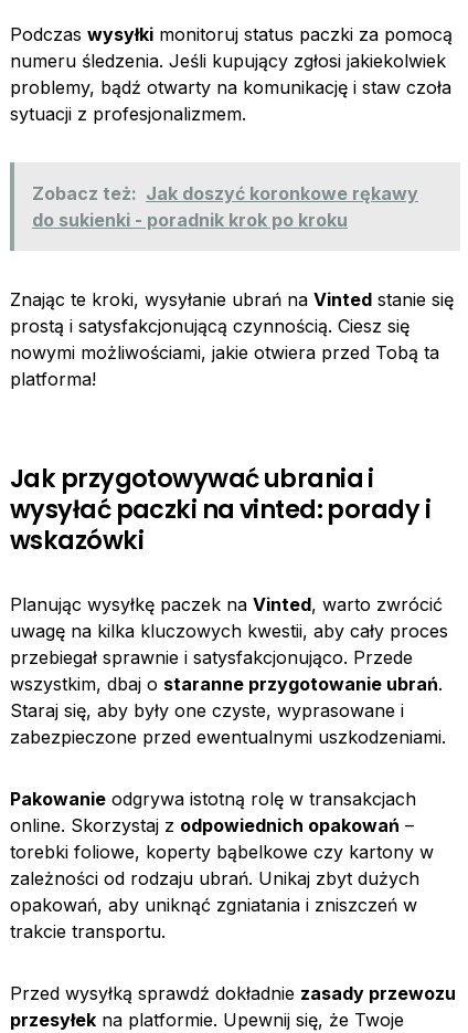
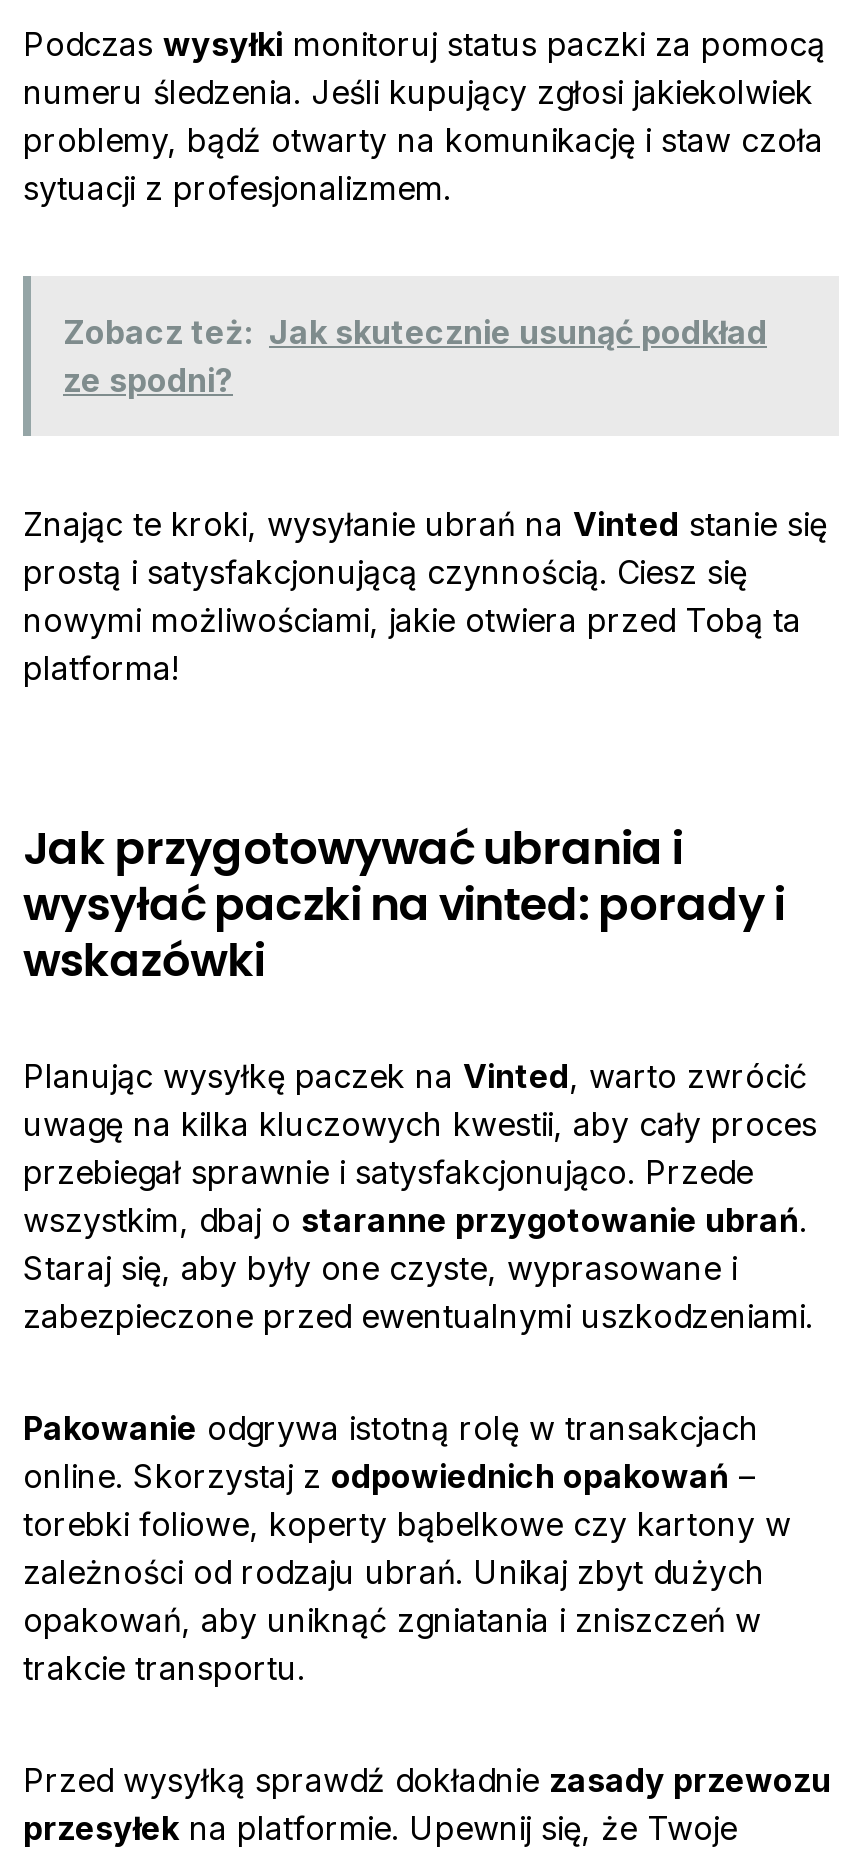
- Zobacz też: Jak doszyć koronkowe rękawy
- do sukienki - poradnik krok po kroku
+ Zobacz też: Jak skutecznie usunąć podkład
+ ze spodni?
